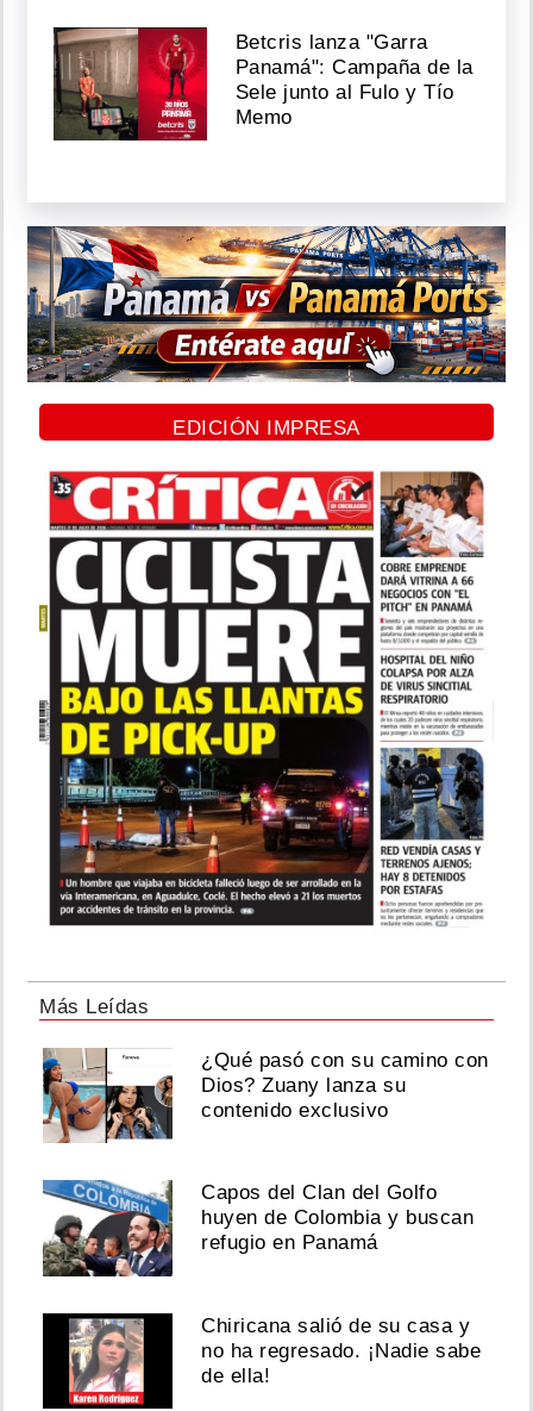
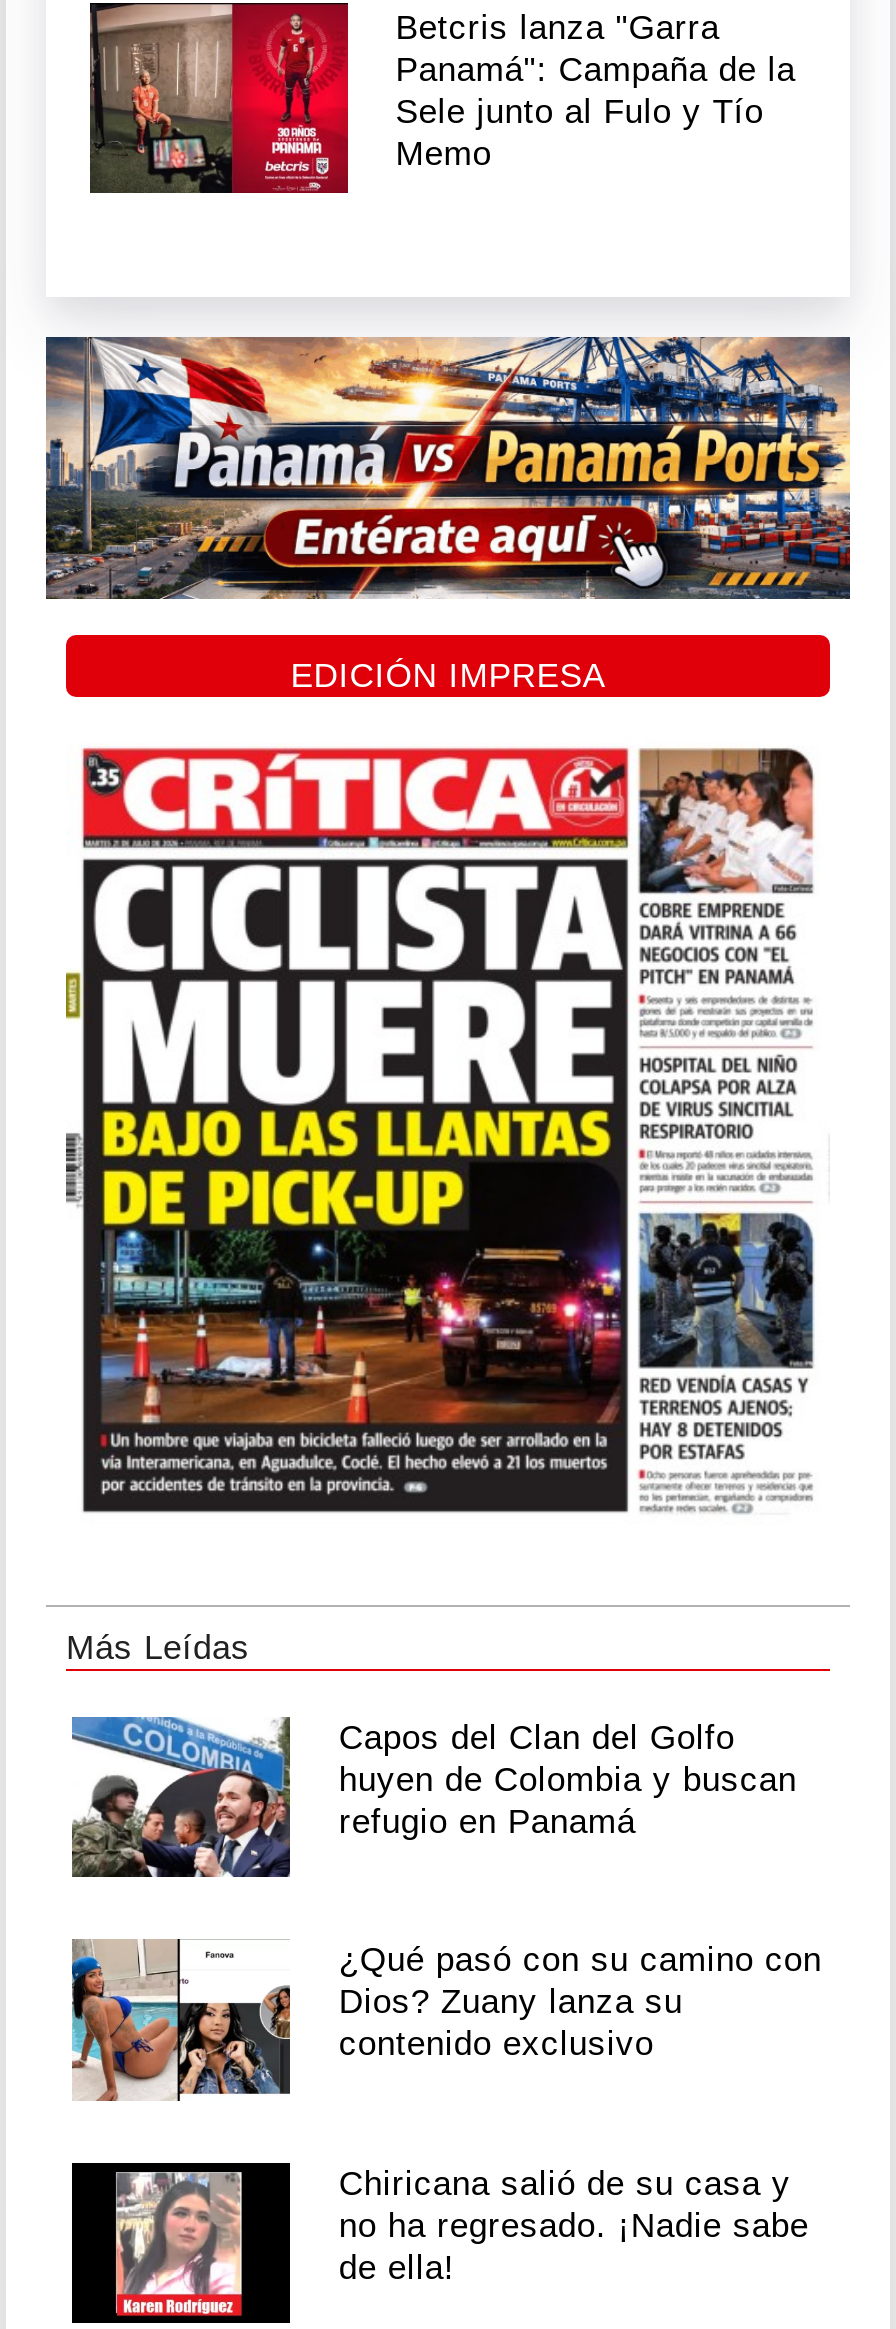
moved down: [image] | ¿Qué pasó con su camino con | Dios? Zuany lanza su | contenido exclusivo

moved up: [image] | Capos del Clan del Golfo | huyen de Colombia y buscan | refugio en Panamá
